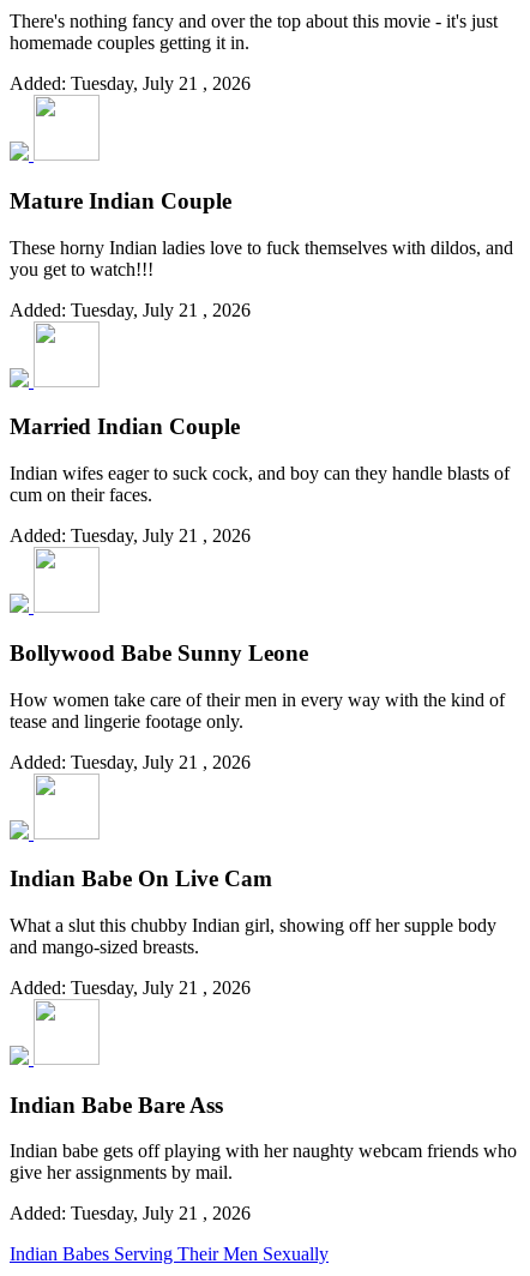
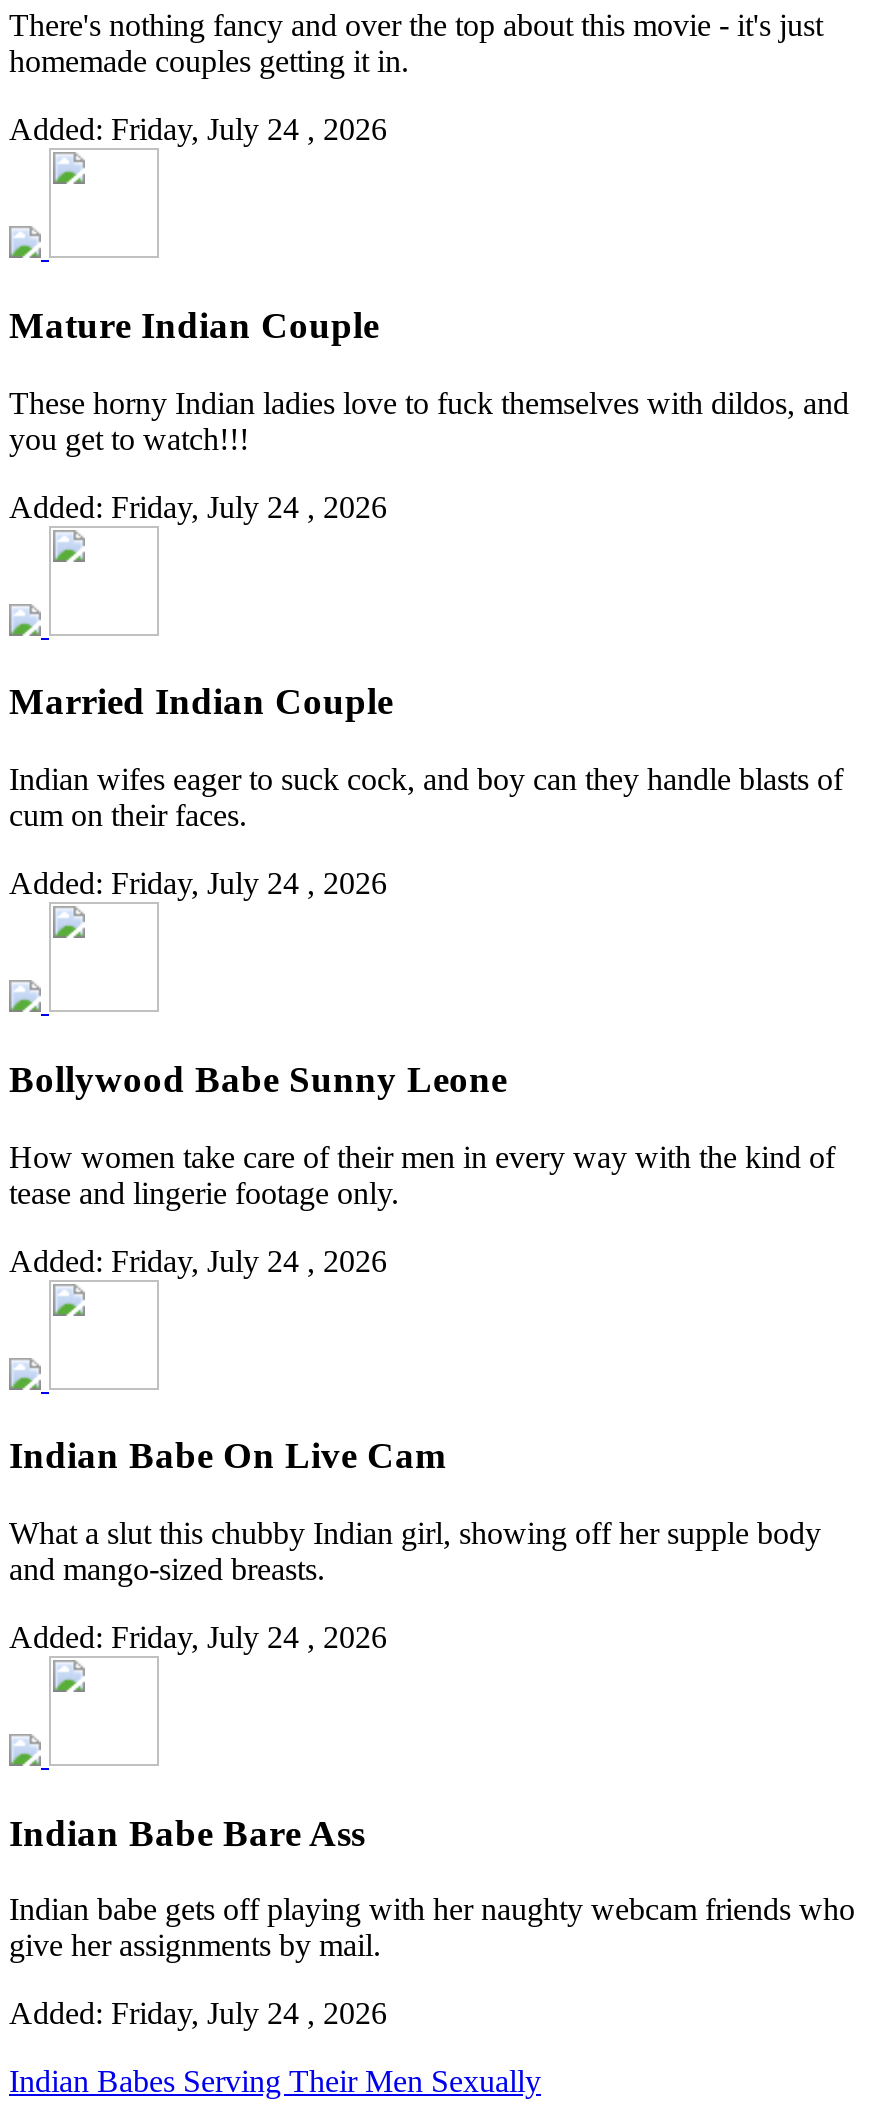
- Added: Tuesday, July 21 , 2026
+ Added: Friday, July 24 , 2026

- Added: Tuesday, July 21 , 2026
+ Added: Friday, July 24 , 2026

- Added: Tuesday, July 21 , 2026
+ Added: Friday, July 24 , 2026

- Added: Tuesday, July 21 , 2026
+ Added: Friday, July 24 , 2026

- Added: Tuesday, July 21 , 2026
+ Added: Friday, July 24 , 2026

- Added: Tuesday, July 21 , 2026
+ Added: Friday, July 24 , 2026
